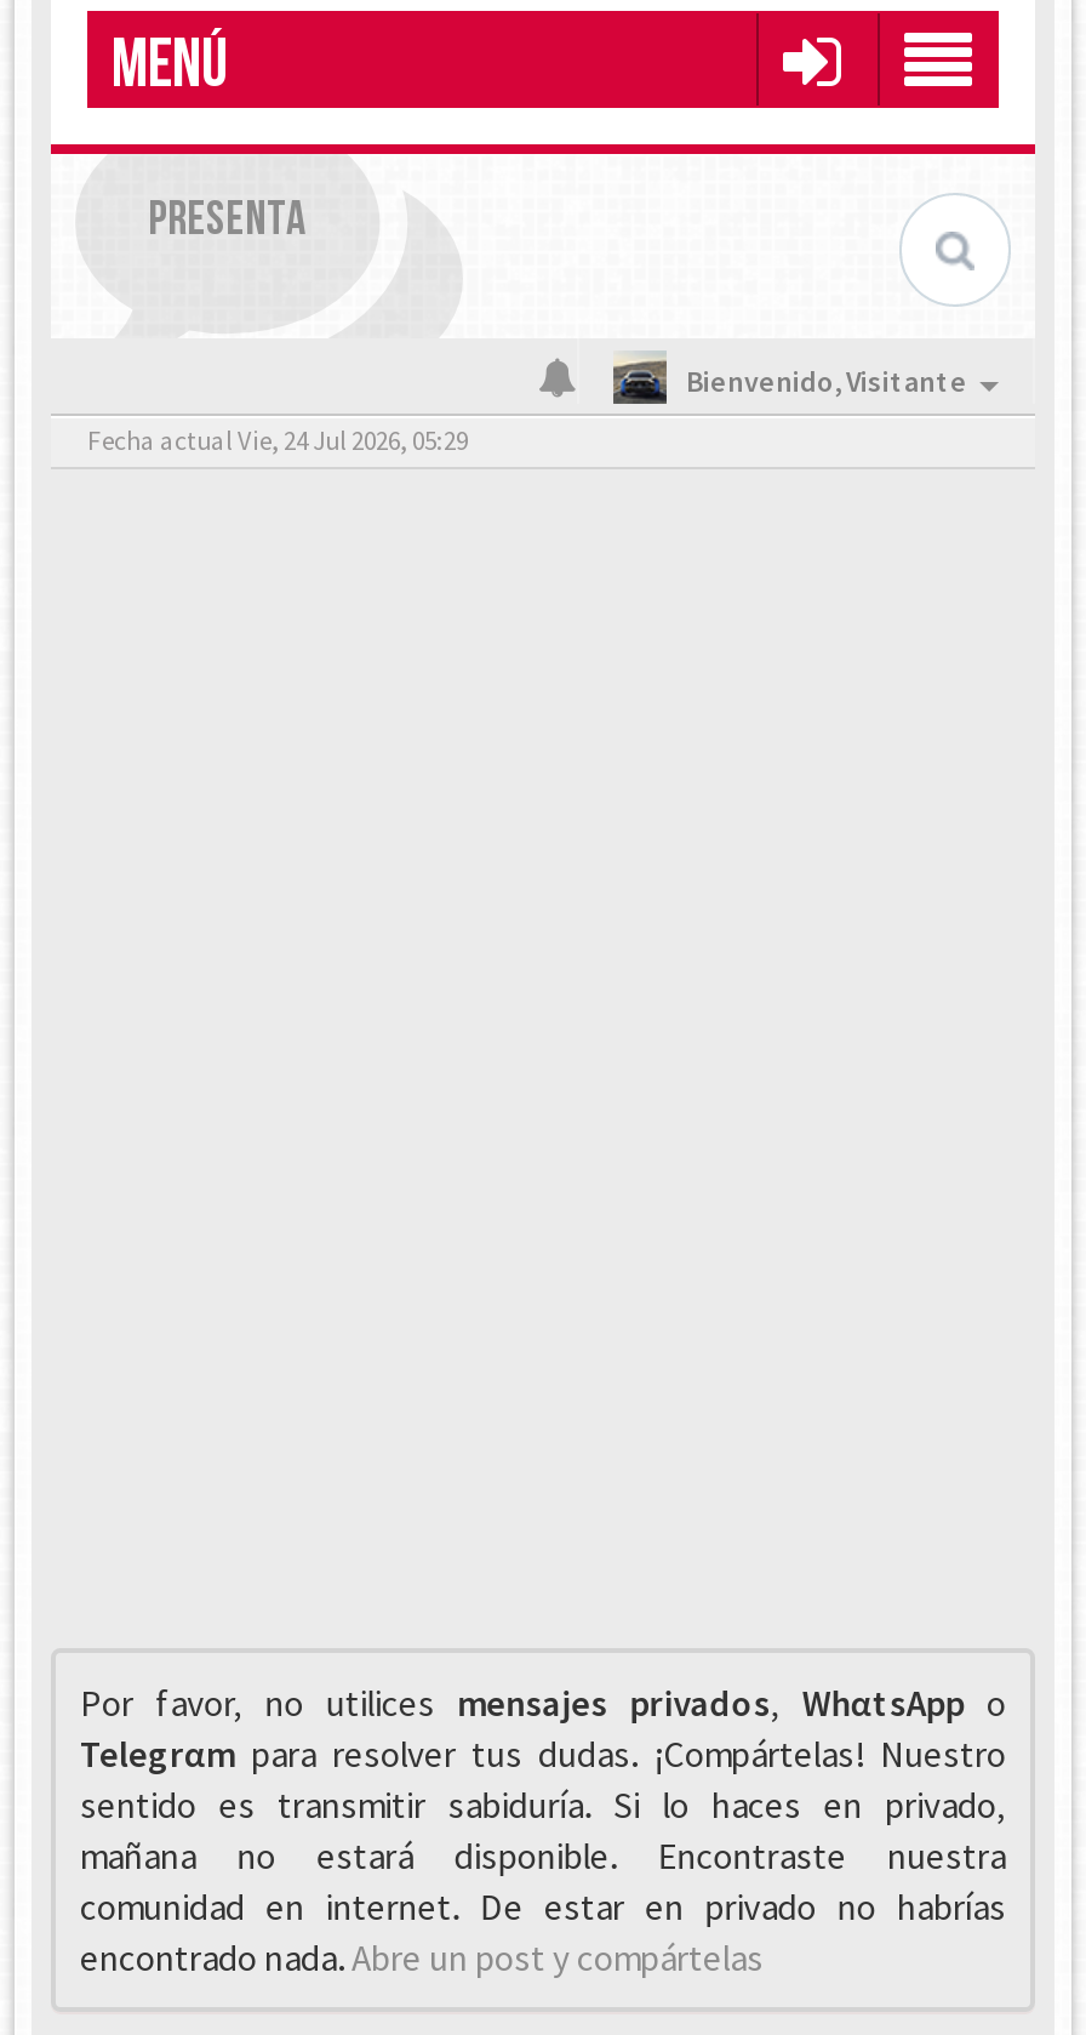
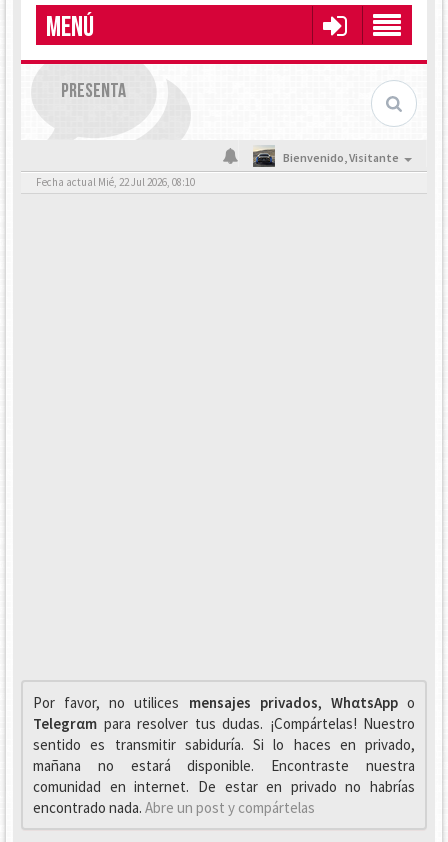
- Fecha actual Vie, 24 Jul 2026, 05:29
+ Fecha actual Mié, 22 Jul 2026, 08:10
